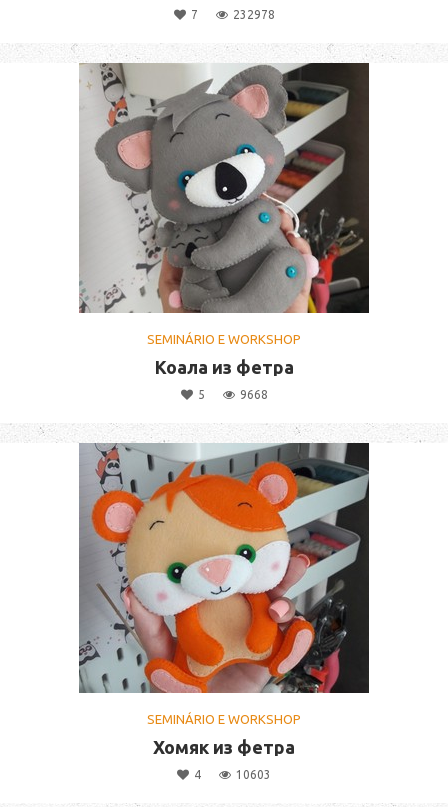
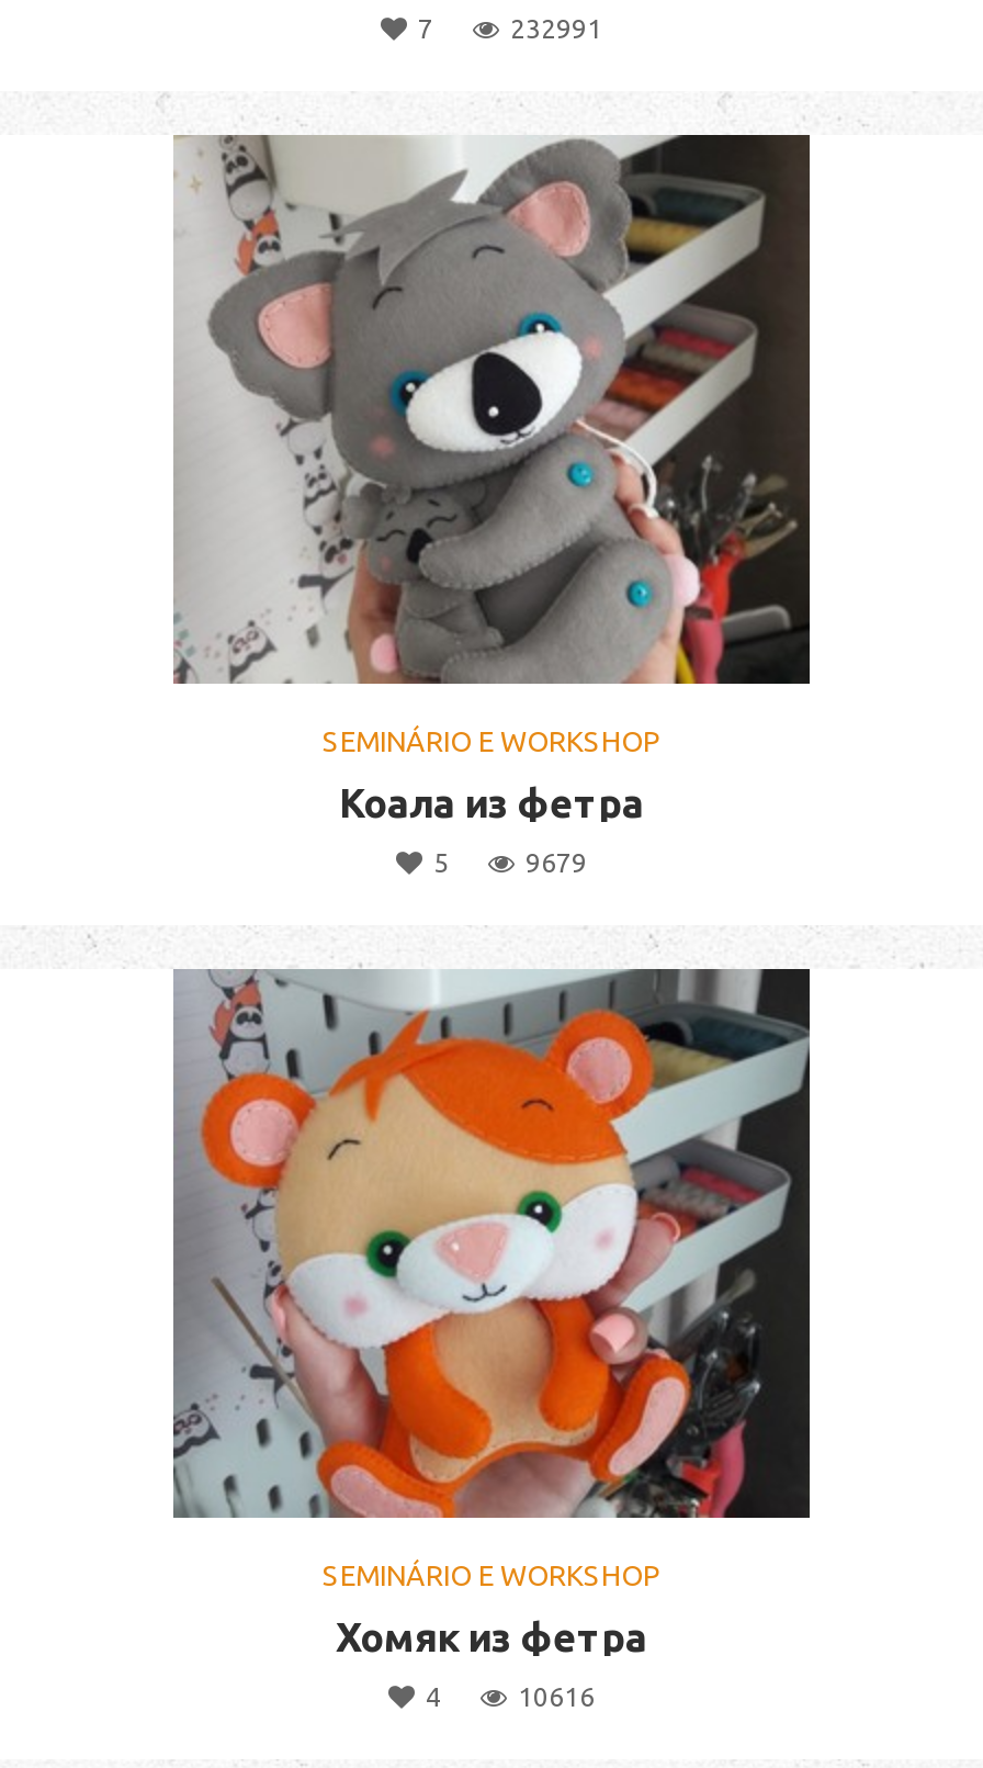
- 232978
+ 232991

- 9668
+ 9679

- 10603
+ 10616
